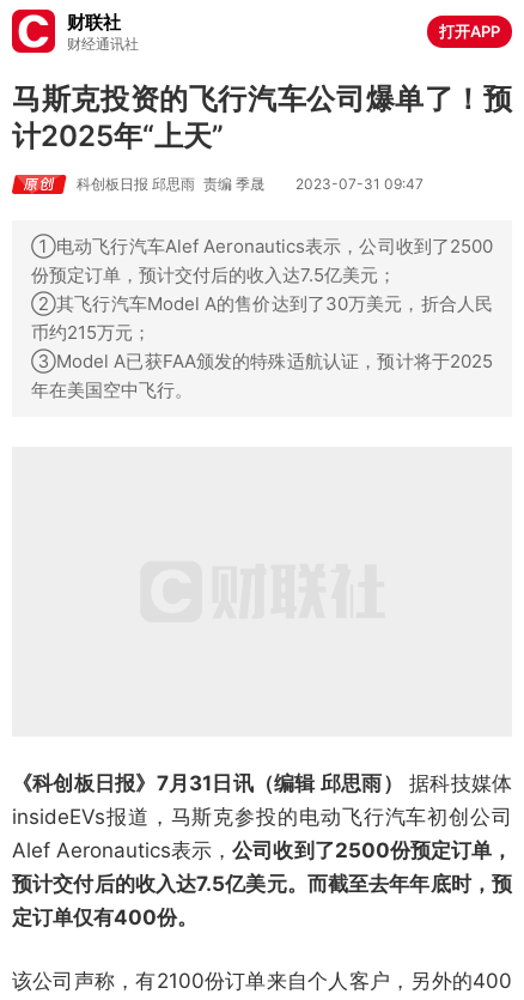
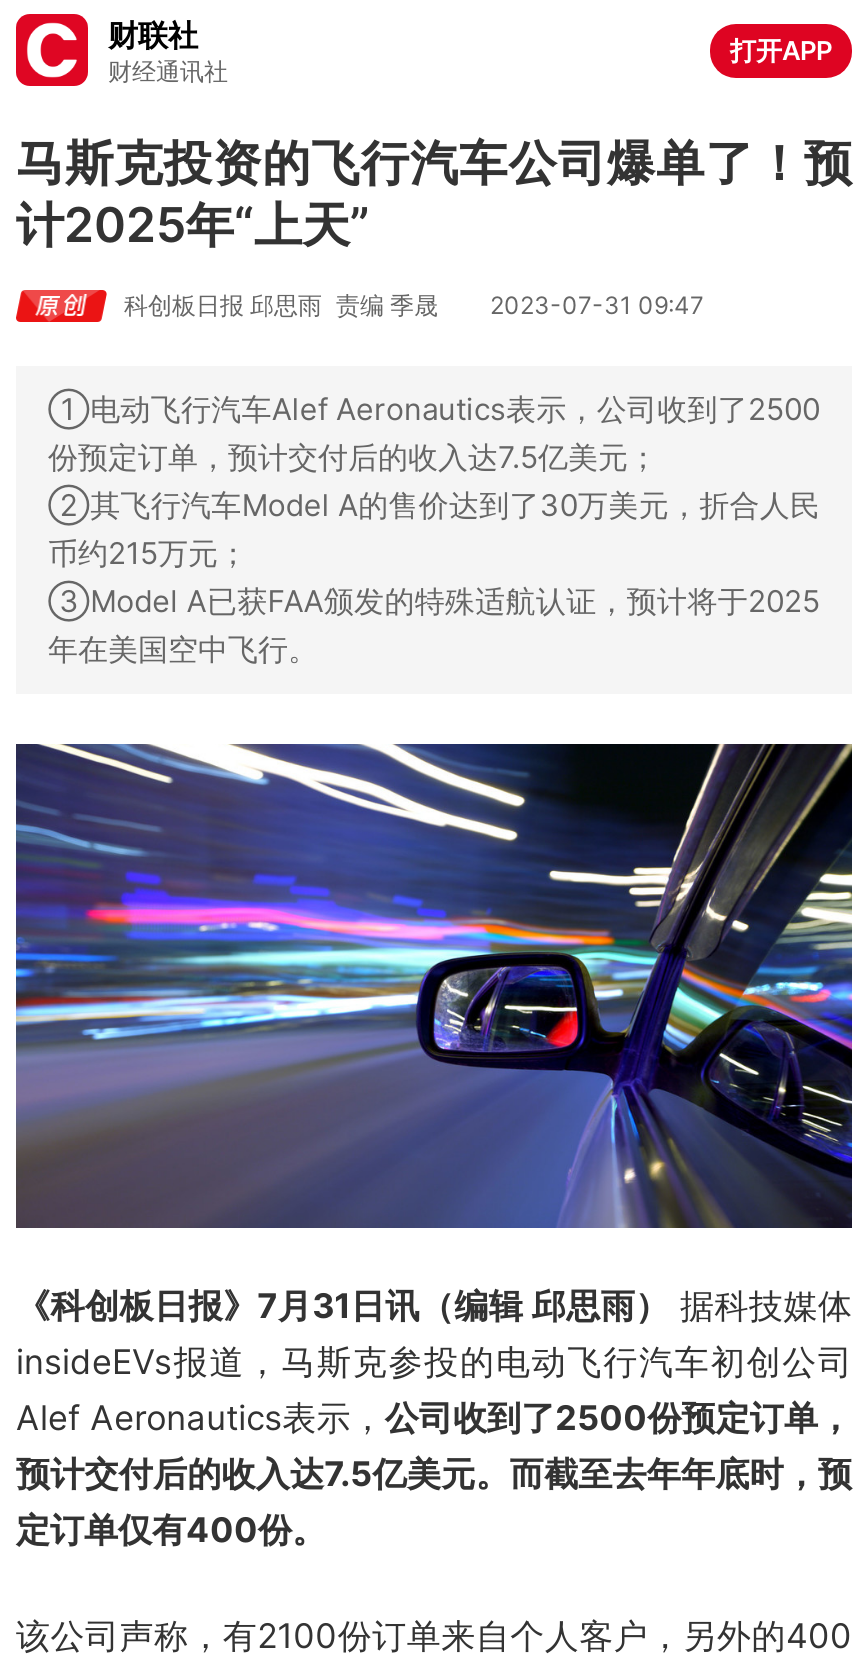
+ [image]
